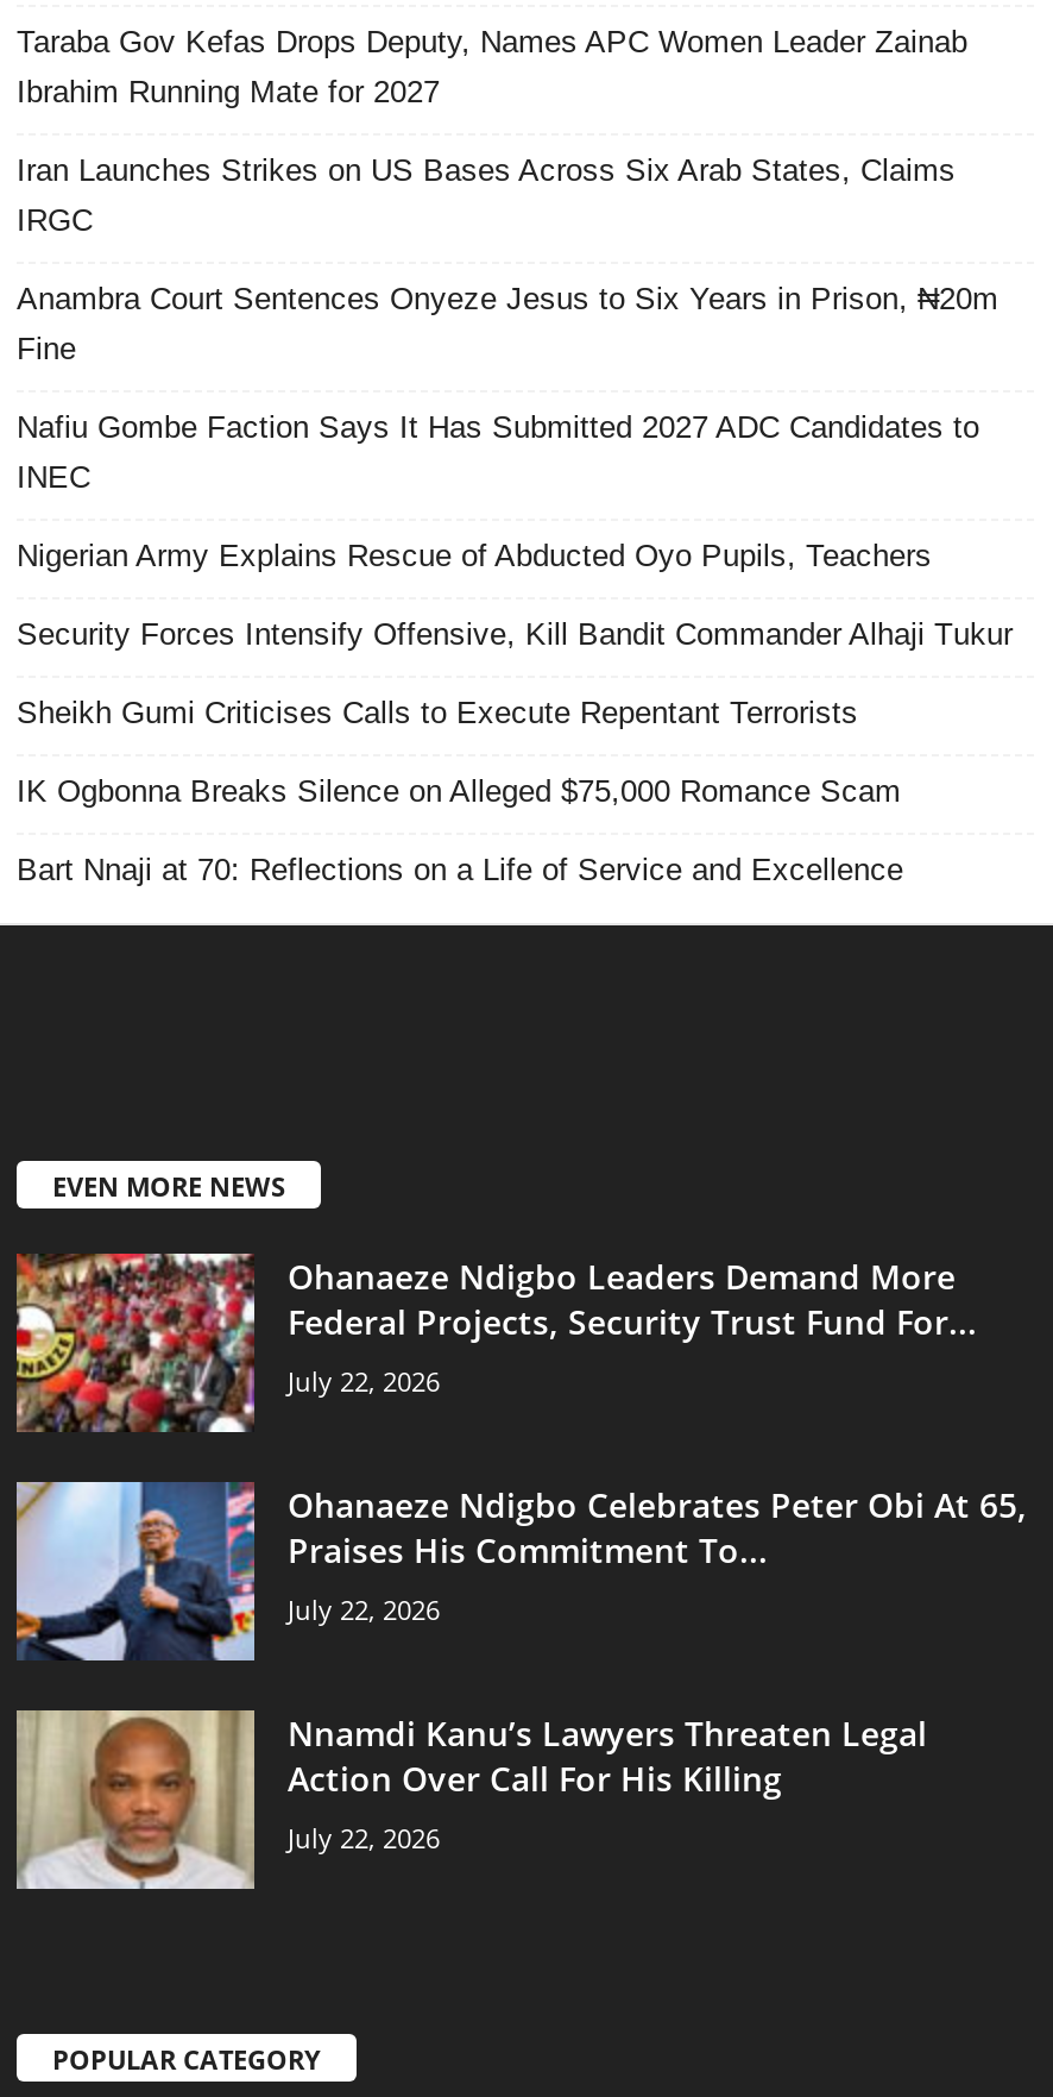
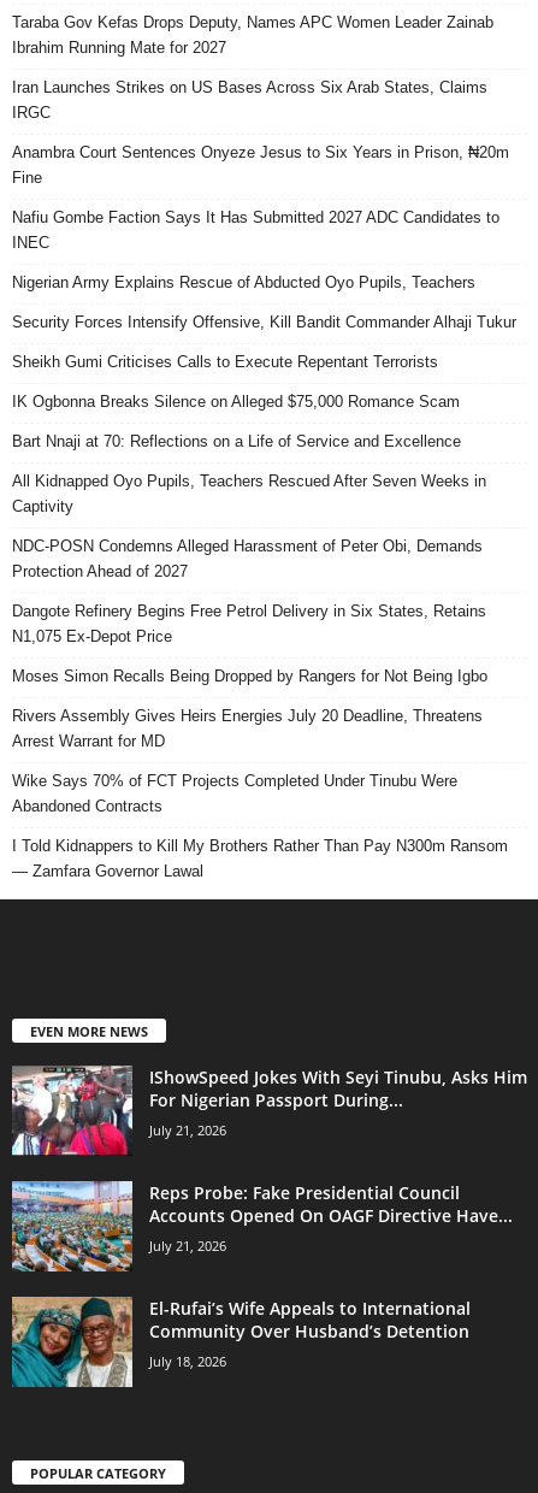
+ All Kidnapped Oyo Pupils, Teachers Rescued After Seven Weeks in
+ Captivity
+ NDC-POSN Condemns Alleged Harassment of Peter Obi, Demands
+ Protection Ahead of 2027
+ Dangote Refinery Begins Free Petrol Delivery in Six States, Retains
+ N1,075 Ex-Depot Price
+ Moses Simon Recalls Being Dropped by Rangers for Not Being Igbo
+ Rivers Assembly Gives Heirs Energies July 20 Deadline, Threatens
+ Arrest Warrant for MD
+ Wike Says 70% of FCT Projects Completed Under Tinubu Were
+ Abandoned Contracts
+ I Told Kidnappers to Kill My Brothers Rather Than Pay N300m Ransom
+ — Zamfara Governor Lawal

- [image]
- Ohanaeze Ndigbo Leaders Demand More
- Federal Projects, Security Trust Fund For...
- July 22, 2026
+ [image]
+ IShowSpeed Jokes With Seyi Tinubu, Asks Him
+ For Nigerian Passport During...
+ July 21, 2026

- [image]
- Ohanaeze Ndigbo Celebrates Peter Obi At 65,
- Praises His Commitment To...
- July 22, 2026
+ [image]
+ Reps Probe: Fake Presidential Council
+ Accounts Opened On OAGF Directive Have...
+ July 21, 2026

- [image]
- Nnamdi Kanu’s Lawyers Threaten Legal
- Action Over Call For His Killing
- July 22, 2026
+ [image]
+ El-Rufai’s Wife Appeals to International
+ Community Over Husband’s Detention
+ July 18, 2026
